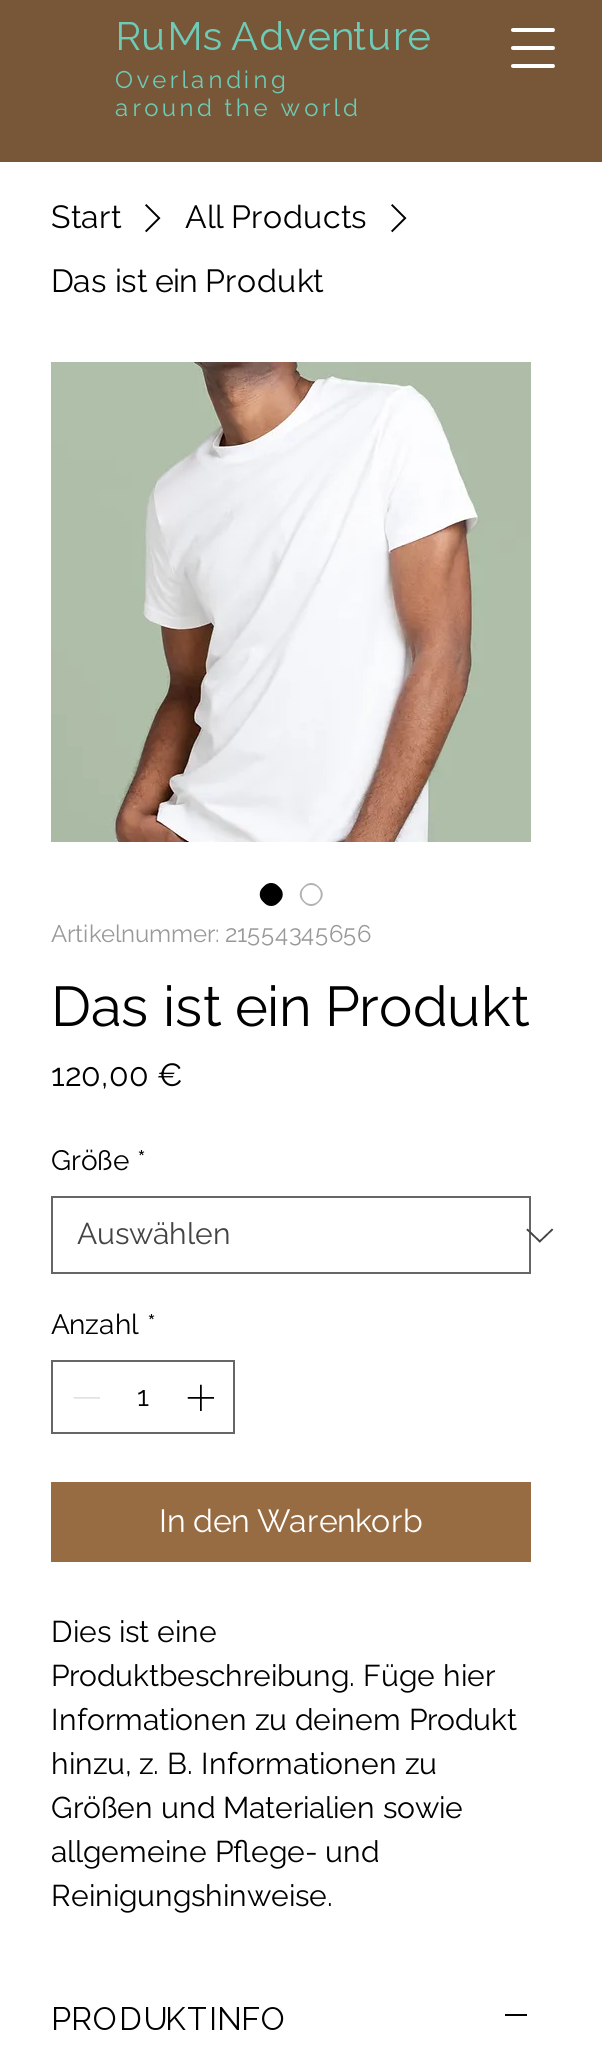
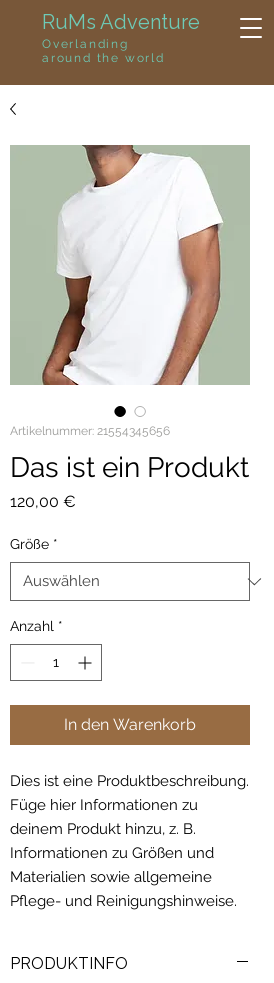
- Start
- All Products
- Das ist ein Produkt
